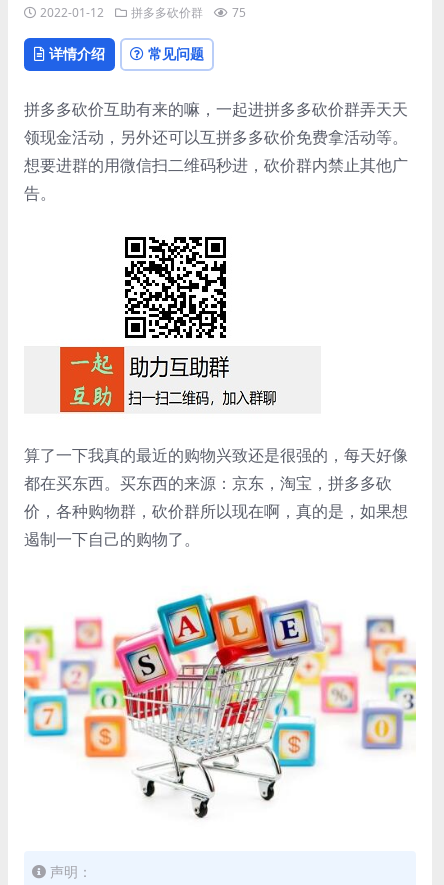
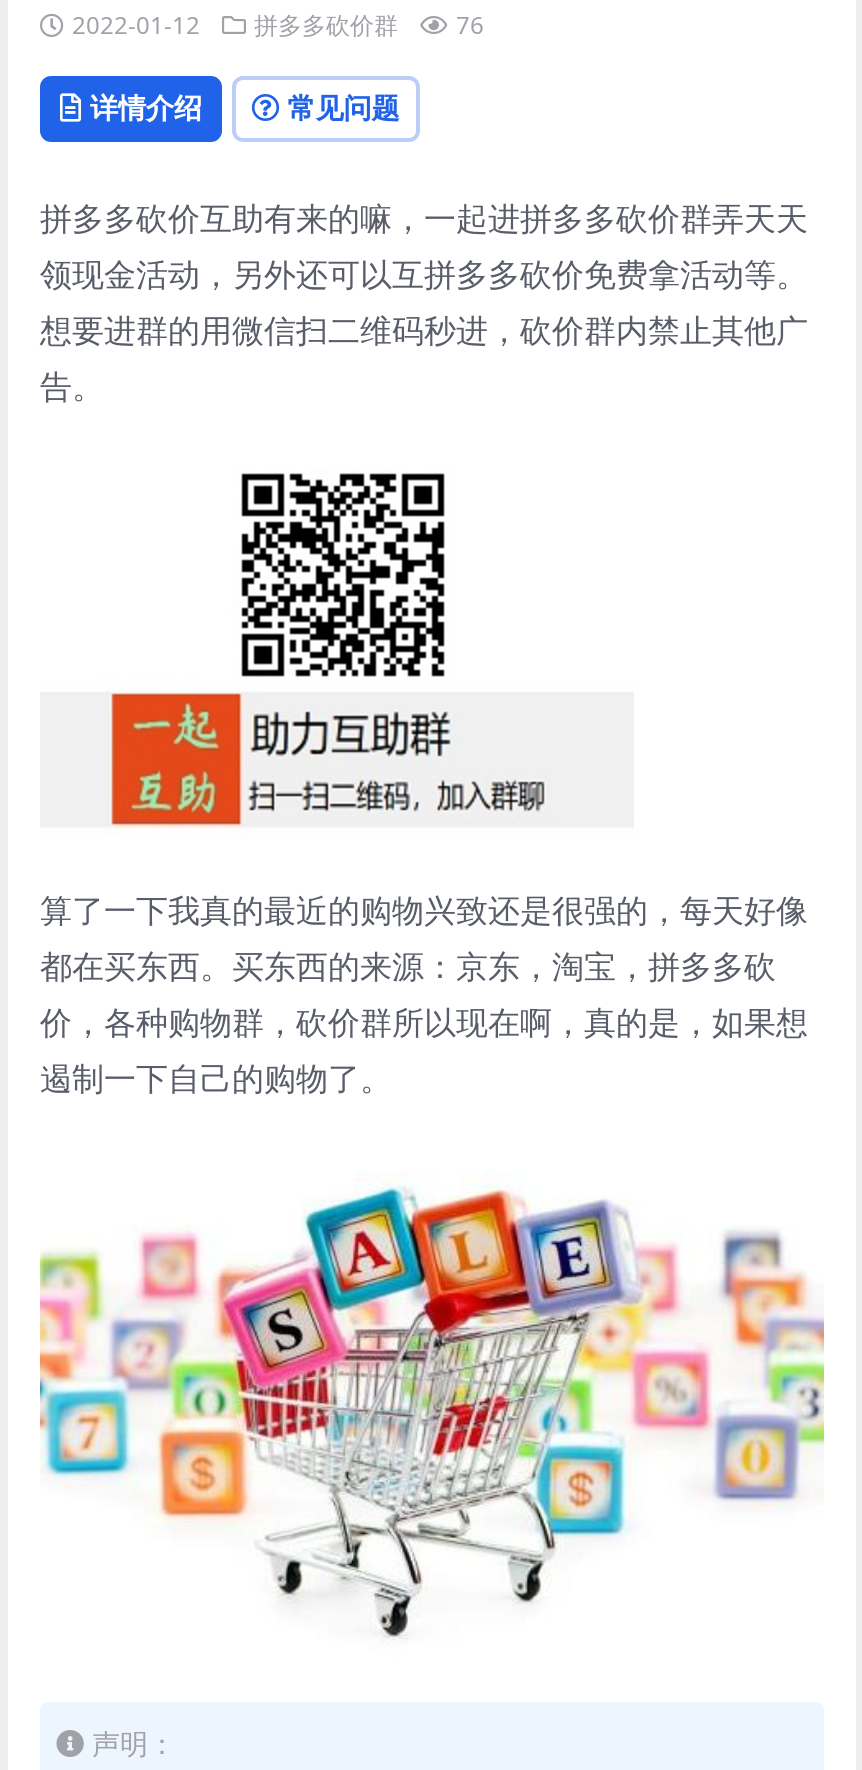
- 2022-01-12 拼多多砍价群 75
+ 2022-01-12 拼多多砍价群 76
